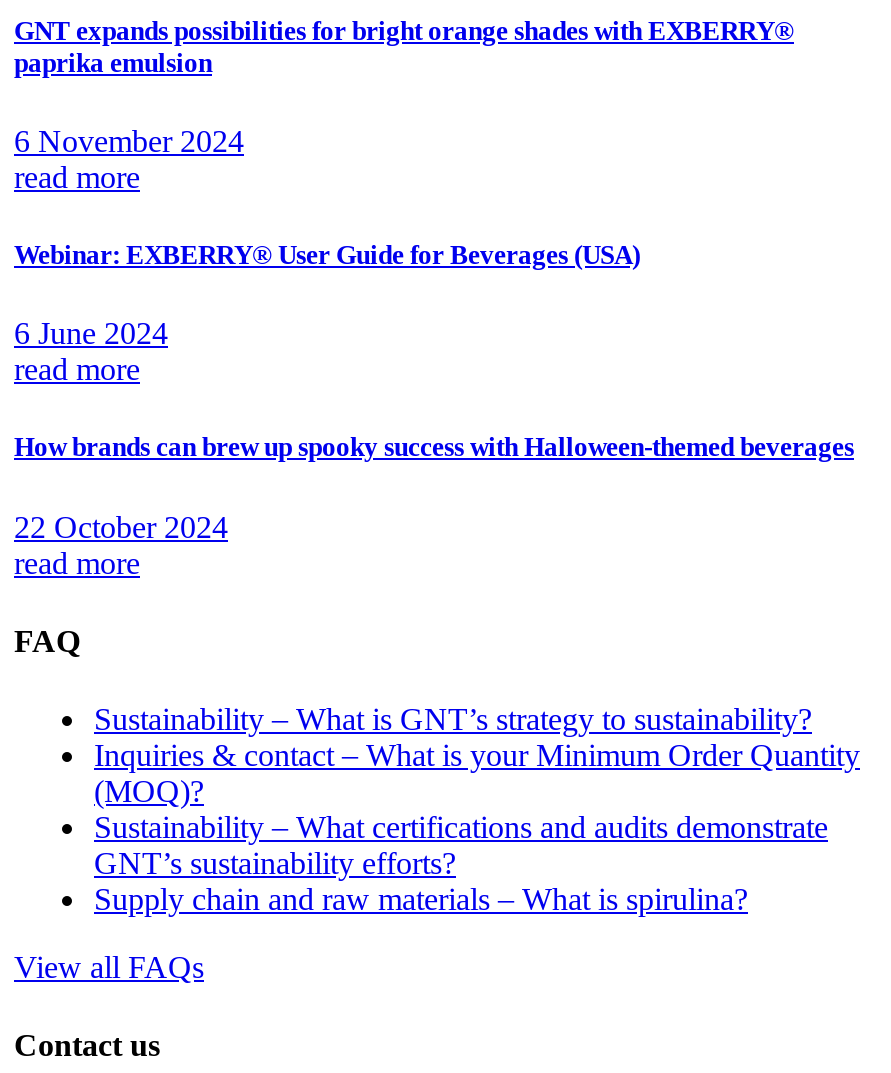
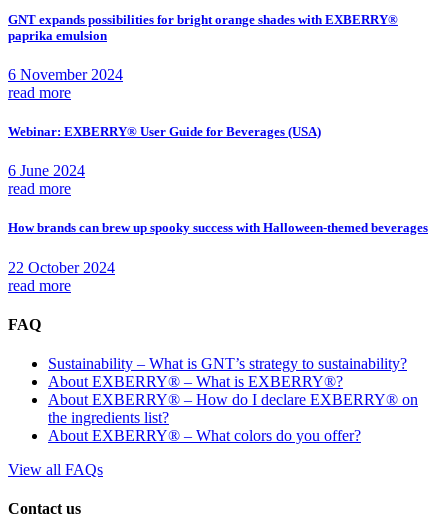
- Inquiries & contact – What is your Minimum Order Quantity
- (MOQ)?
- Sustainability – What certifications and audits demonstrate
- GNT’s sustainability efforts?
- Supply chain and raw materials – What is spirulina?
+ About EXBERRY® – What is EXBERRY®?
+ About EXBERRY® – How do I declare EXBERRY® on
+ the ingredients list?
+ About EXBERRY® – What colors do you offer?
